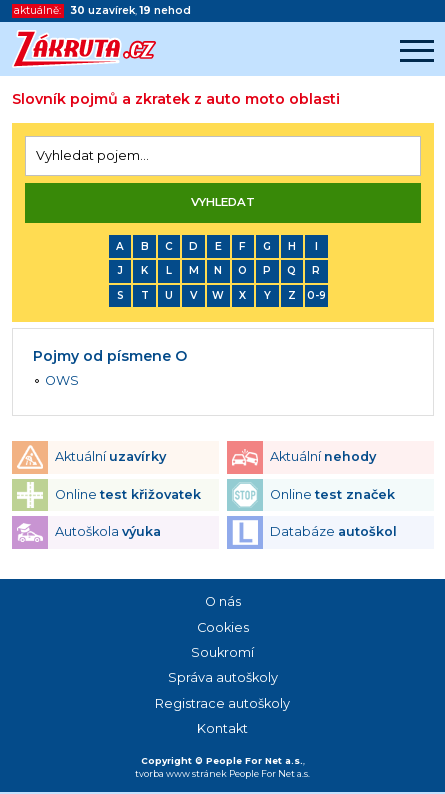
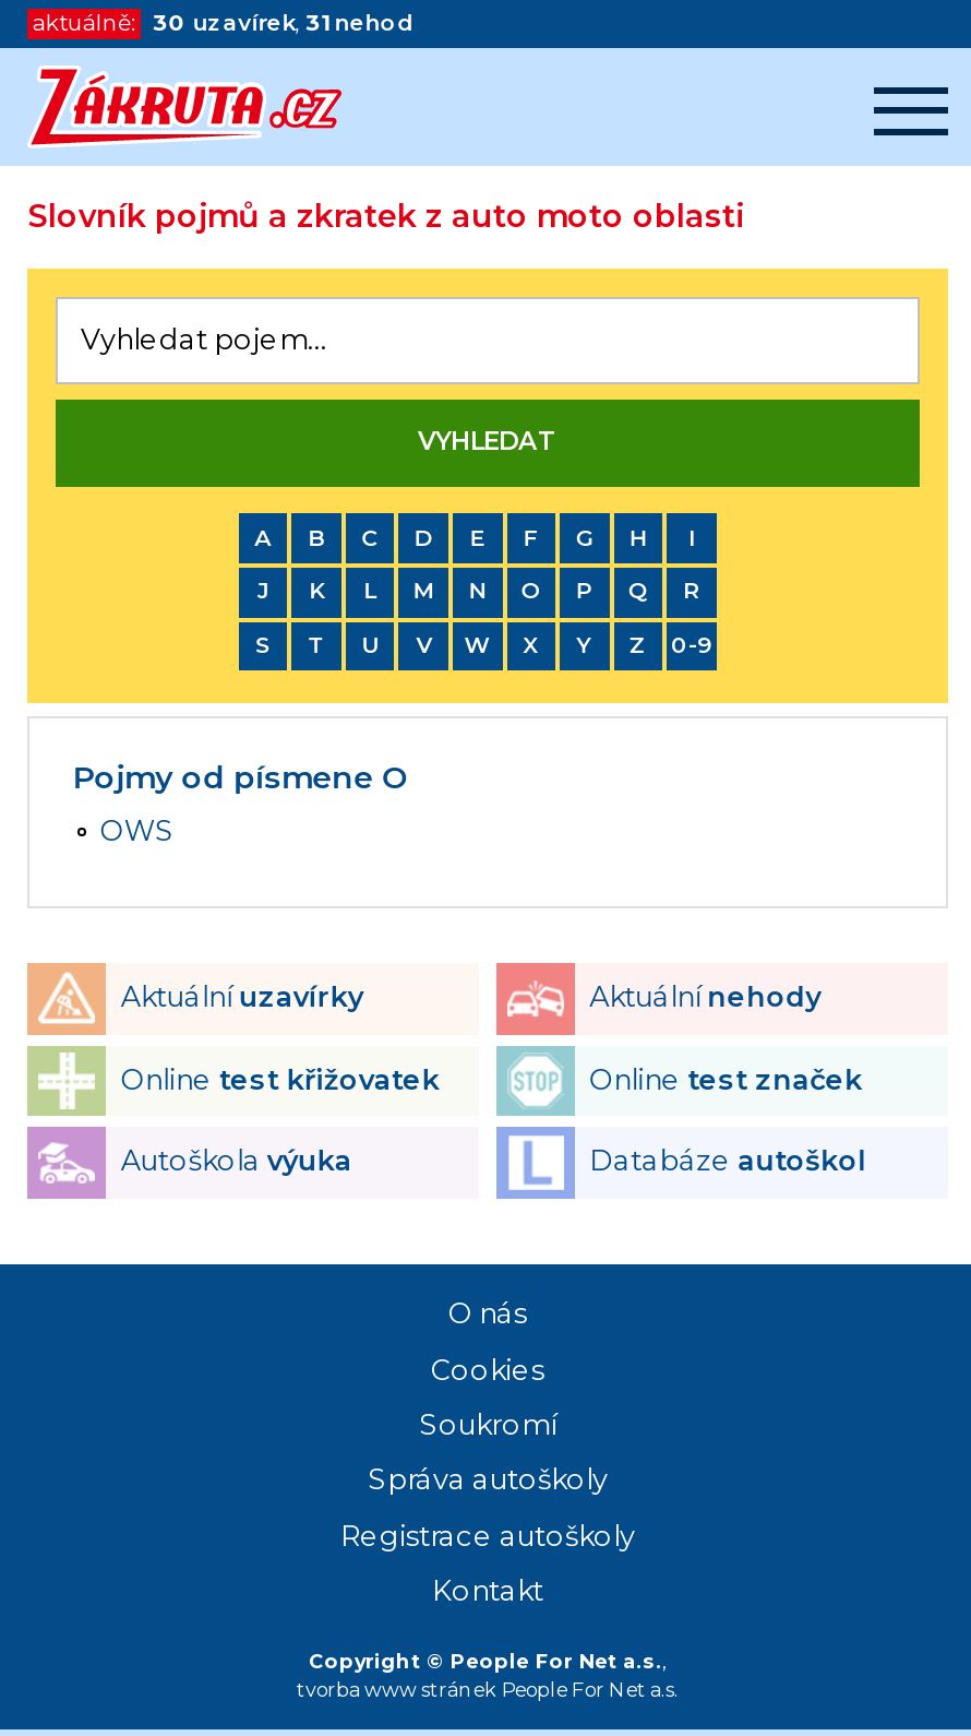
- 30 uzavírek, 19 nehod
+ 30 uzavírek, 31 nehod
